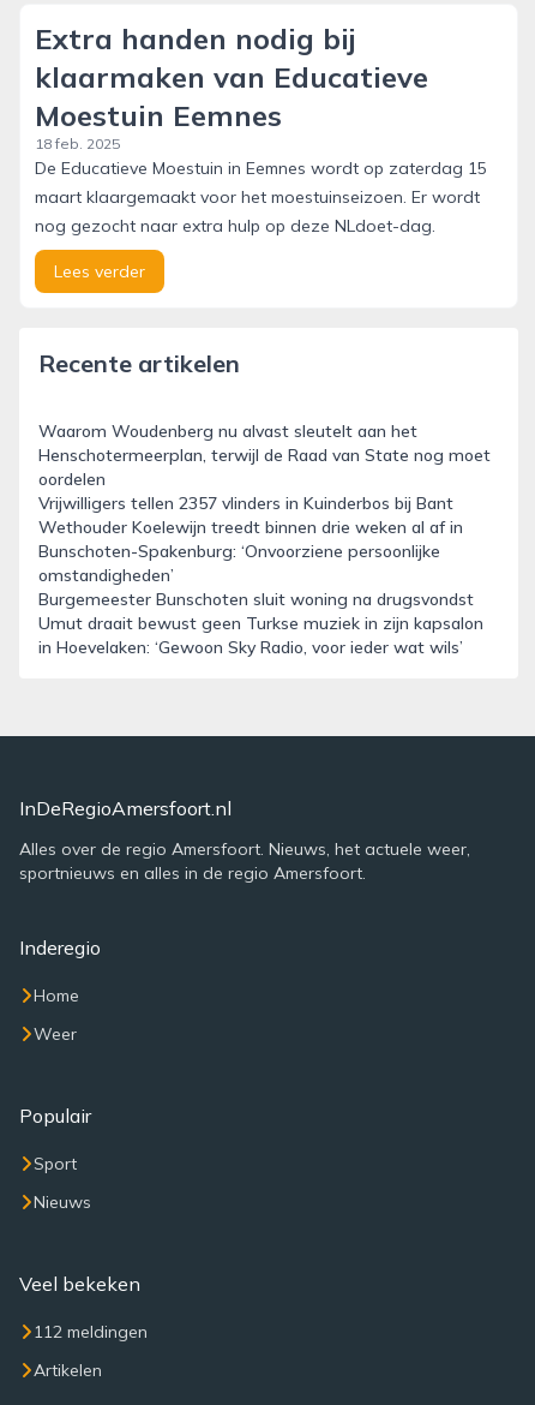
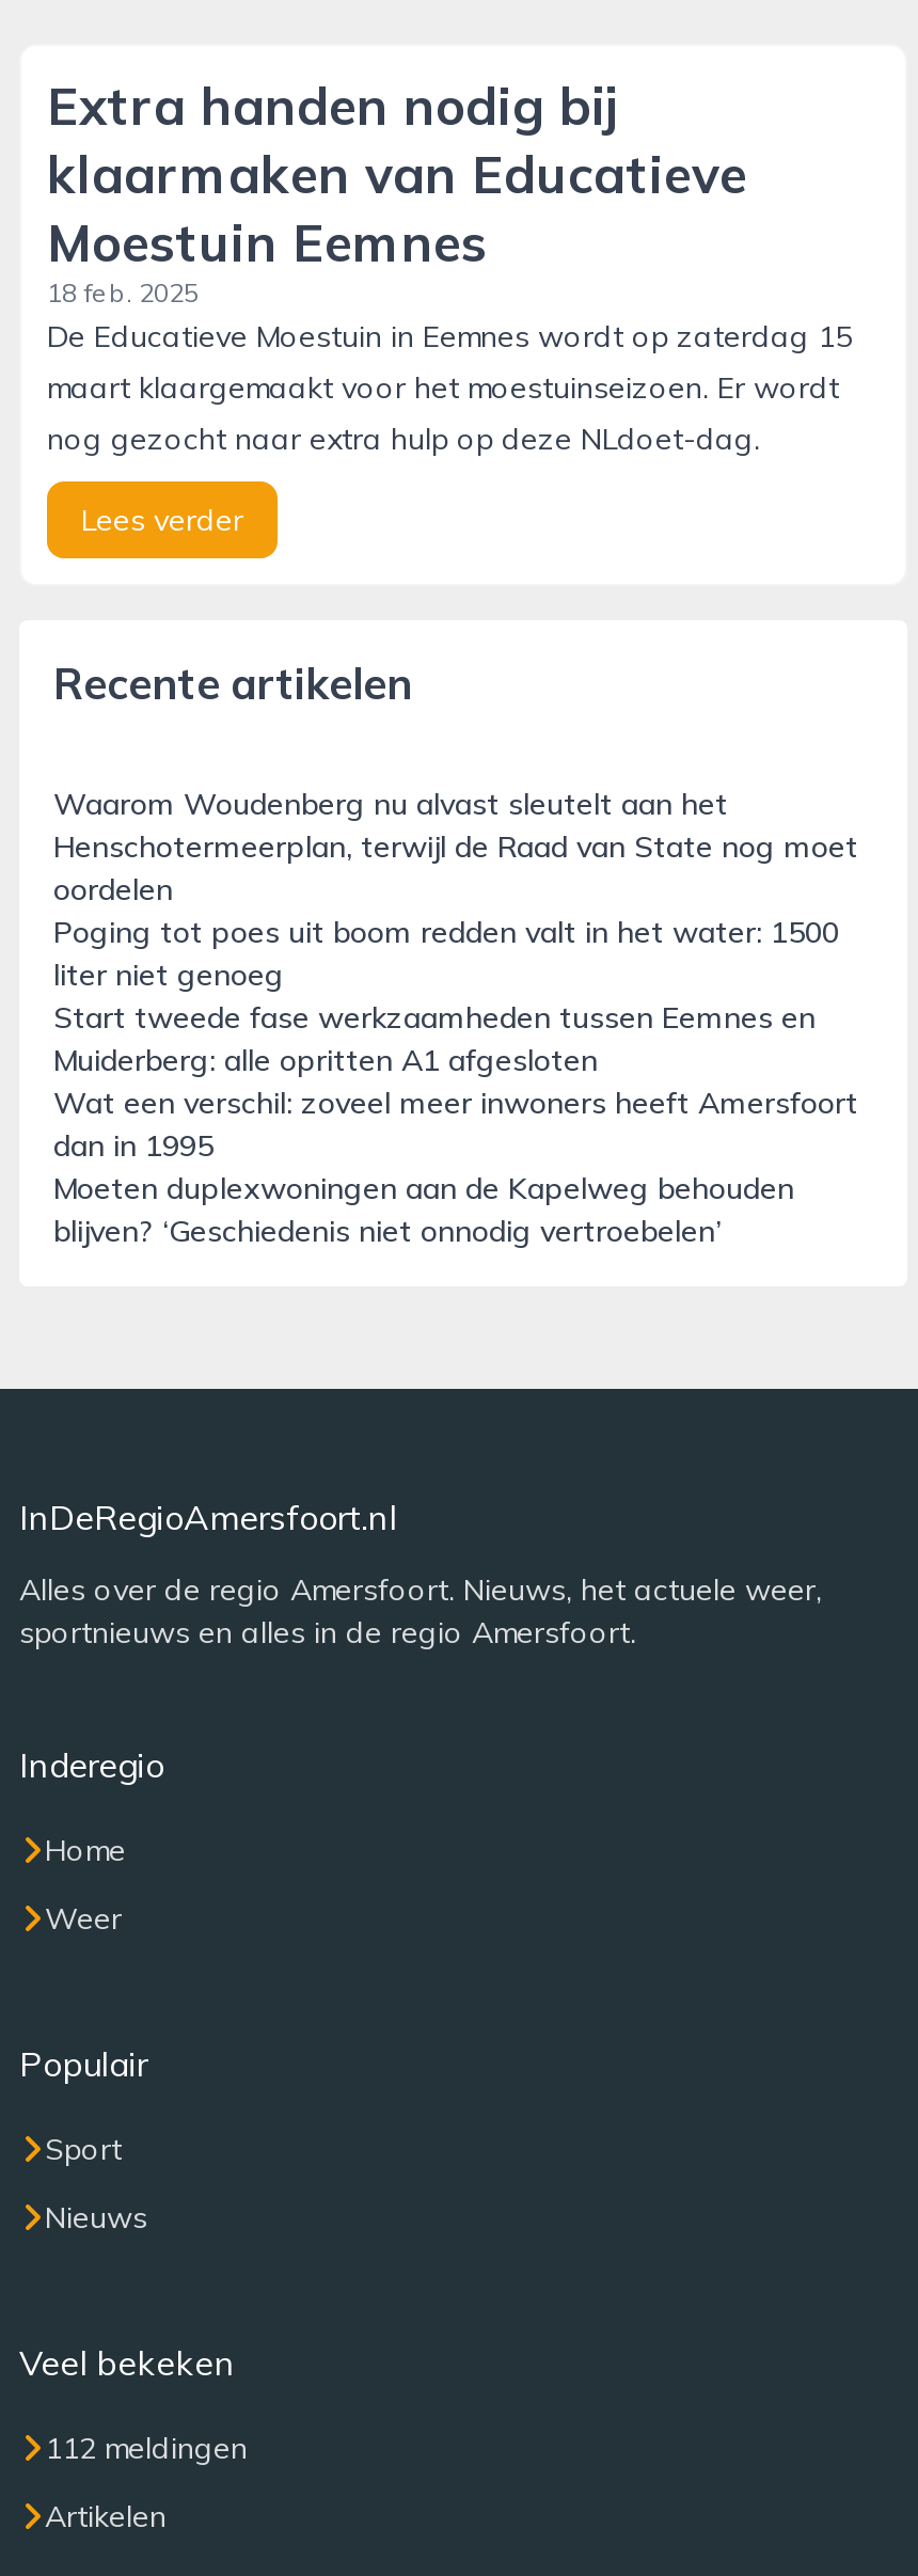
- Vrijwilligers tellen 2357 vlinders in Kuinderbos bij Bant
- Wethouder Koelewijn treedt binnen drie weken al af in
- Bunschoten-Spakenburg: ‘Onvoorziene persoonlijke
- omstandigheden’
- Burgemeester Bunschoten sluit woning na drugsvondst
- Umut draait bewust geen Turkse muziek in zijn kapsalon
- in Hoevelaken: ‘Gewoon Sky Radio, voor ieder wat wils’
+ Poging tot poes uit boom redden valt in het water: 1500
+ liter niet genoeg
+ Start tweede fase werkzaamheden tussen Eemnes en
+ Muiderberg: alle opritten A1 afgesloten
+ Wat een verschil: zoveel meer inwoners heeft Amersfoort
+ dan in 1995
+ Moeten duplexwoningen aan de Kapelweg behouden
+ blijven? ‘Geschiedenis niet onnodig vertroebelen’
